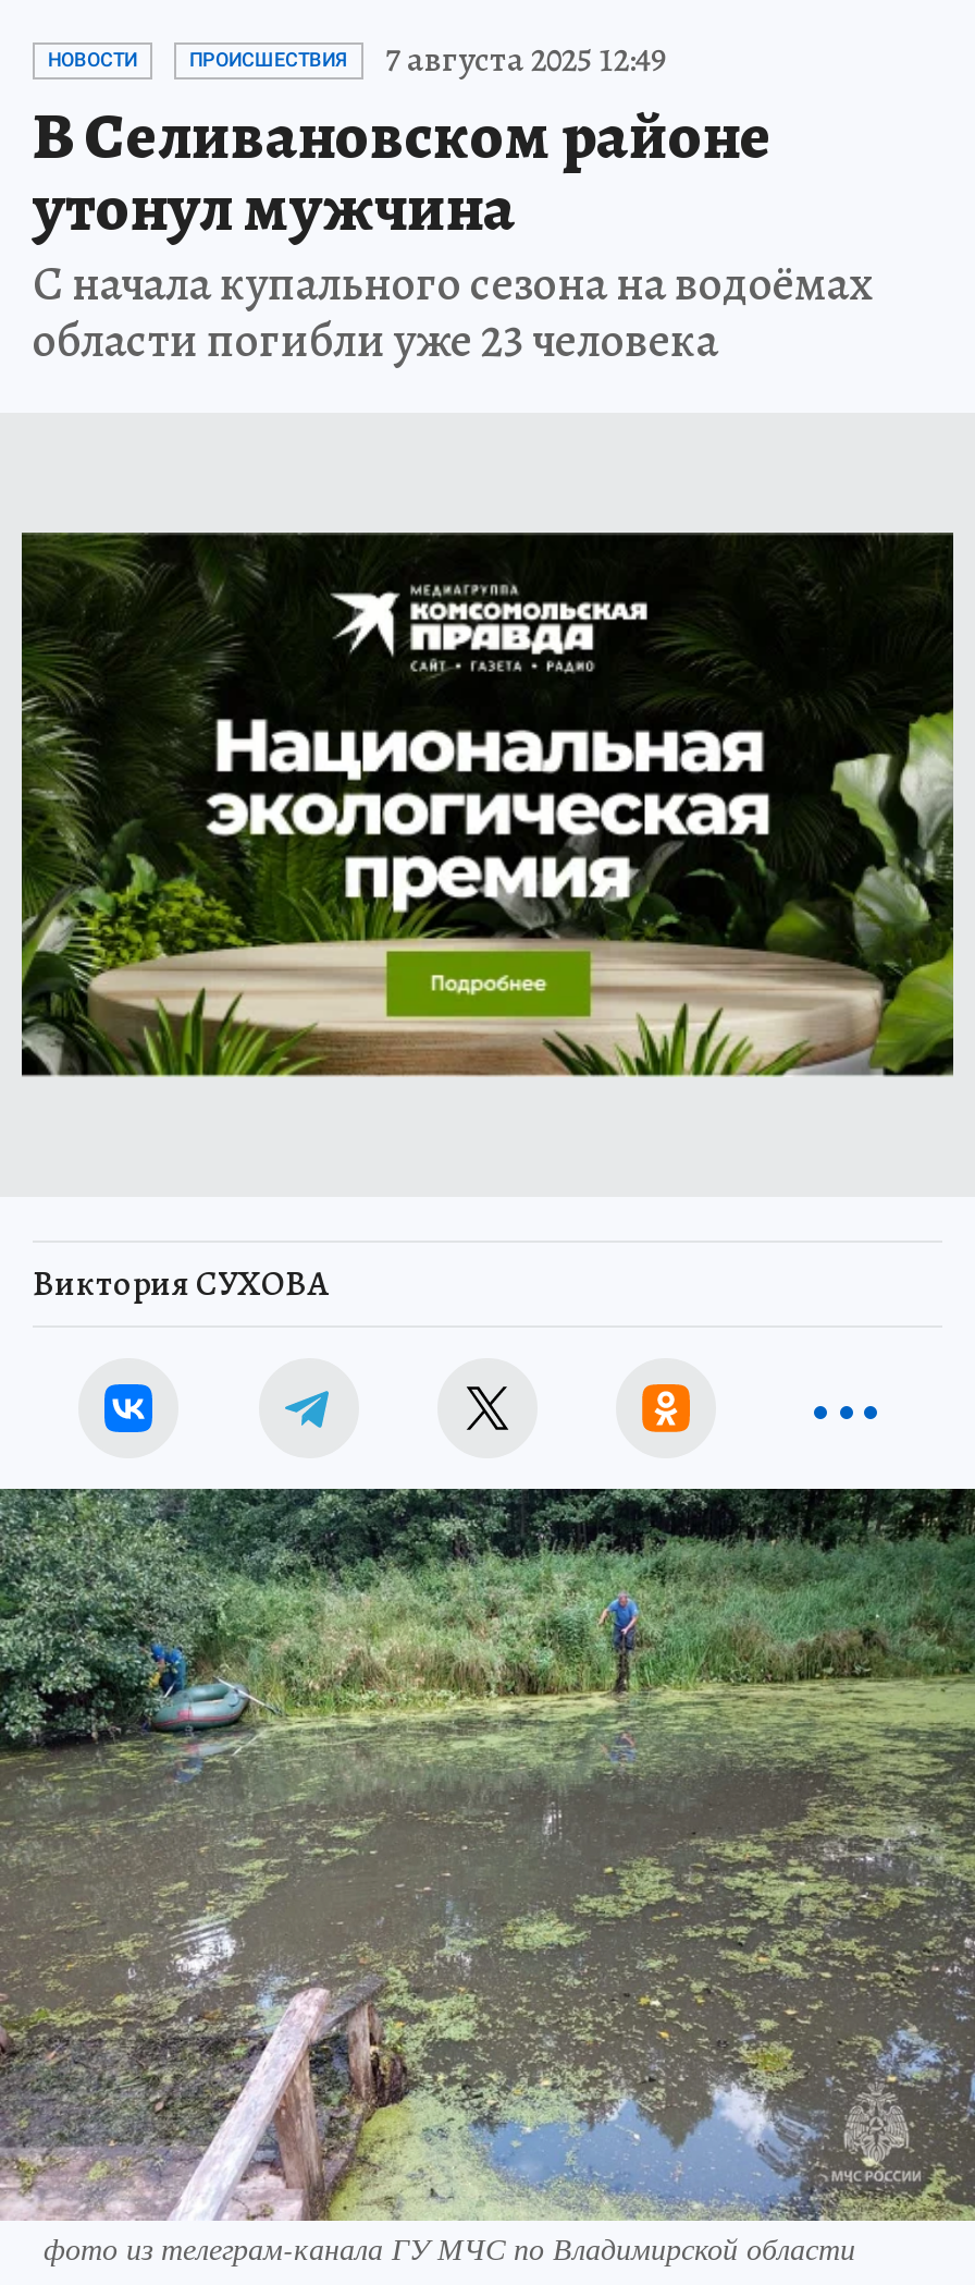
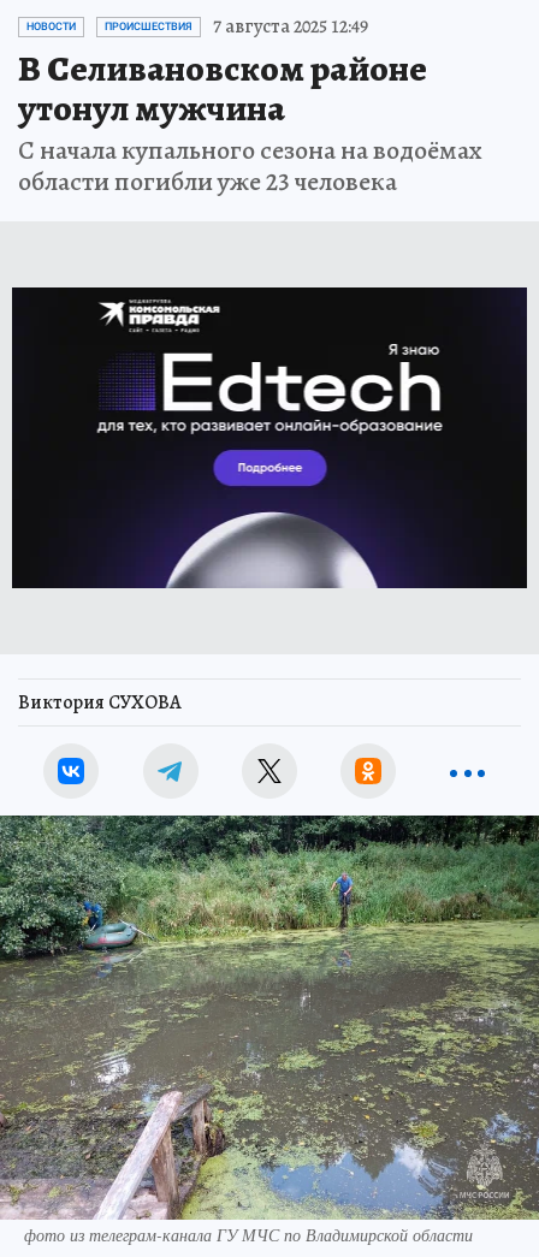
- [image]
+ [image]
